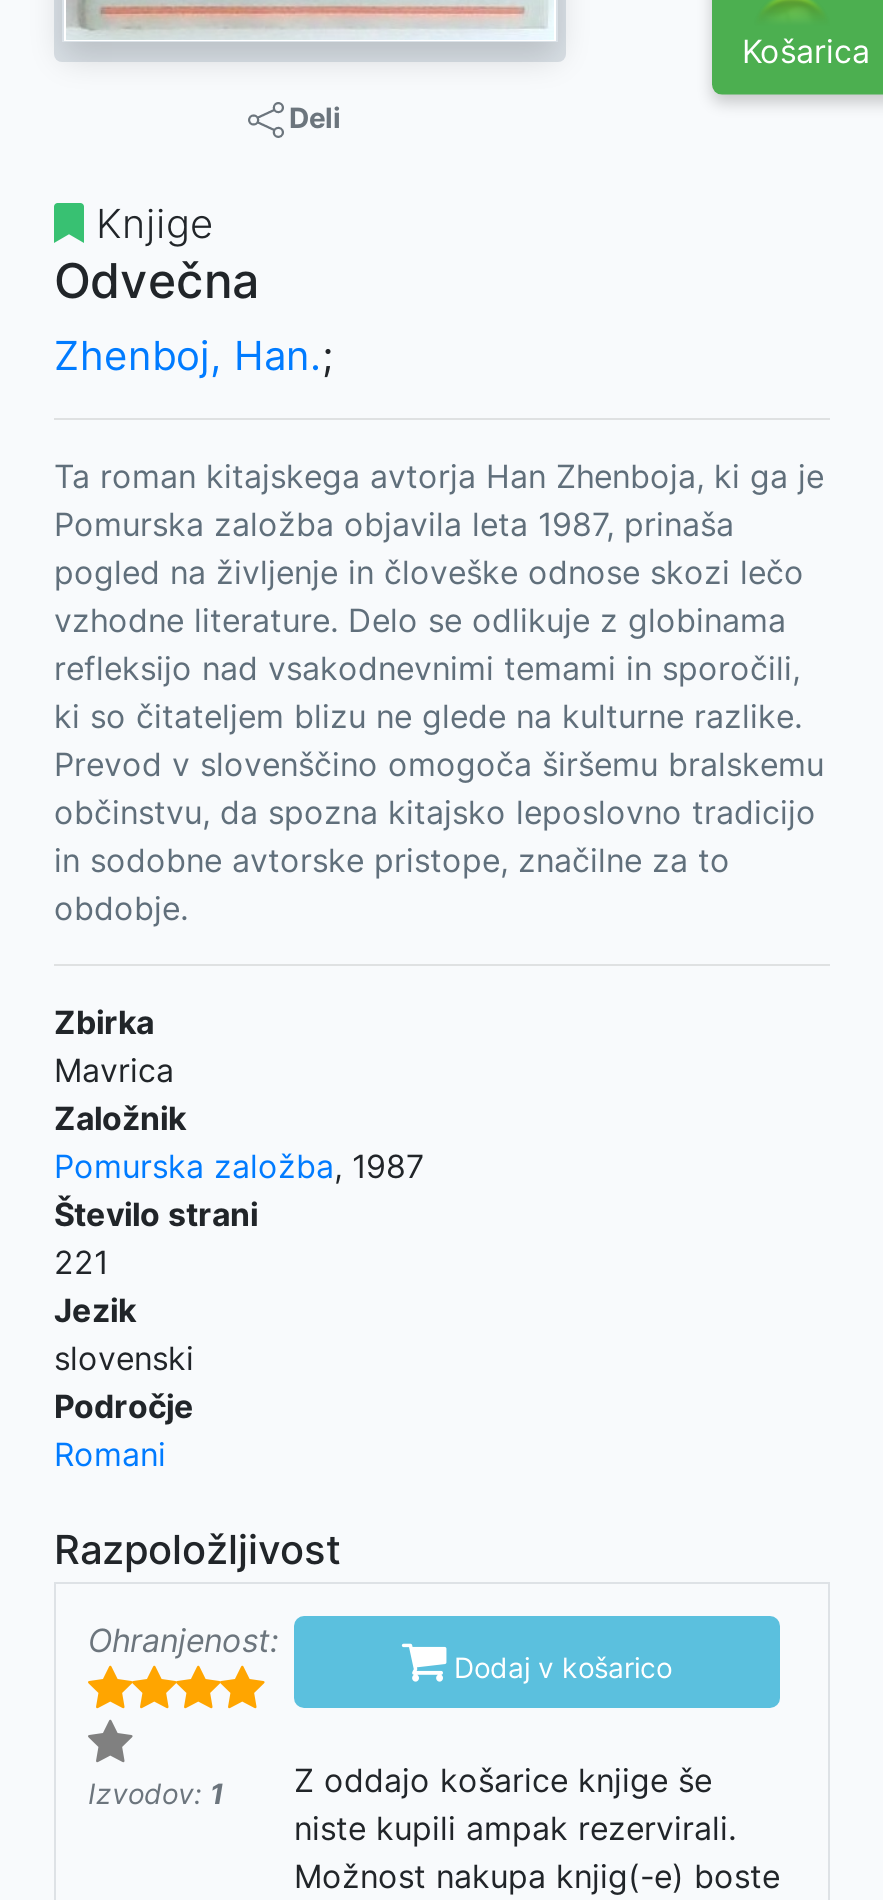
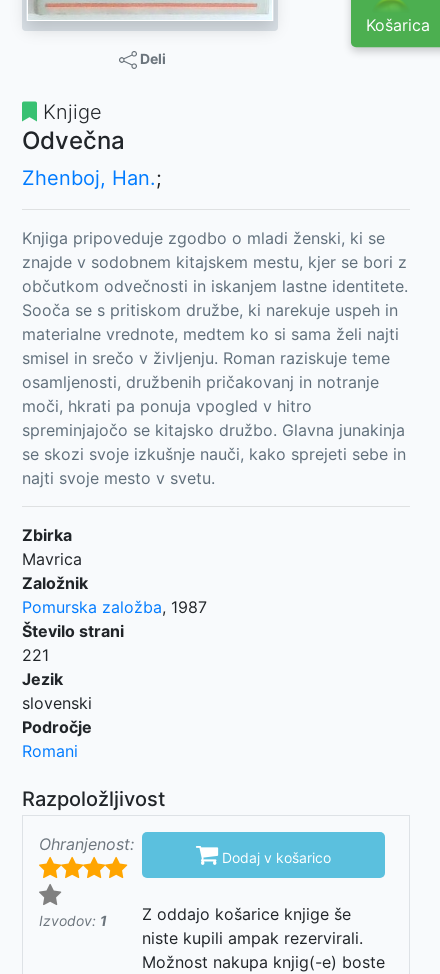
- Ta roman kitajskega avtorja Han Zhenboja, ki ga je
- Pomurska založba objavila leta 1987, prinaša
- pogled na življenje in človeške odnose skozi lečo
- vzhodne literature. Delo se odlikuje z globinama
- refleksijo nad vsakodnevnimi temami in sporočili,
- ki so čitateljem blizu ne glede na kulturne razlike.
- Prevod v slovenščino omogoča širšemu bralskemu
- občinstvu, da spozna kitajsko leposlovno tradicijo
- in sodobne avtorske pristope, značilne za to
- obdobje.
+ Knjiga pripoveduje zgodbo o mladi ženski, ki se
+ znajde v sodobnem kitajskem mestu, kjer se bori z
+ občutkom odvečnosti in iskanjem lastne identitete.
+ Sooča se s pritiskom družbe, ki narekuje uspeh in
+ materialne vrednote, medtem ko si sama želi najti
+ smisel in srečo v življenju. Roman raziskuje teme
+ osamljenosti, družbenih pričakovanj in notranje
+ moči, hkrati pa ponuja vpogled v hitro
+ spreminjajočo se kitajsko družbo. Glavna junakinja
+ se skozi svoje izkušnje nauči, kako sprejeti sebe in
+ najti svoje mesto v svetu.
